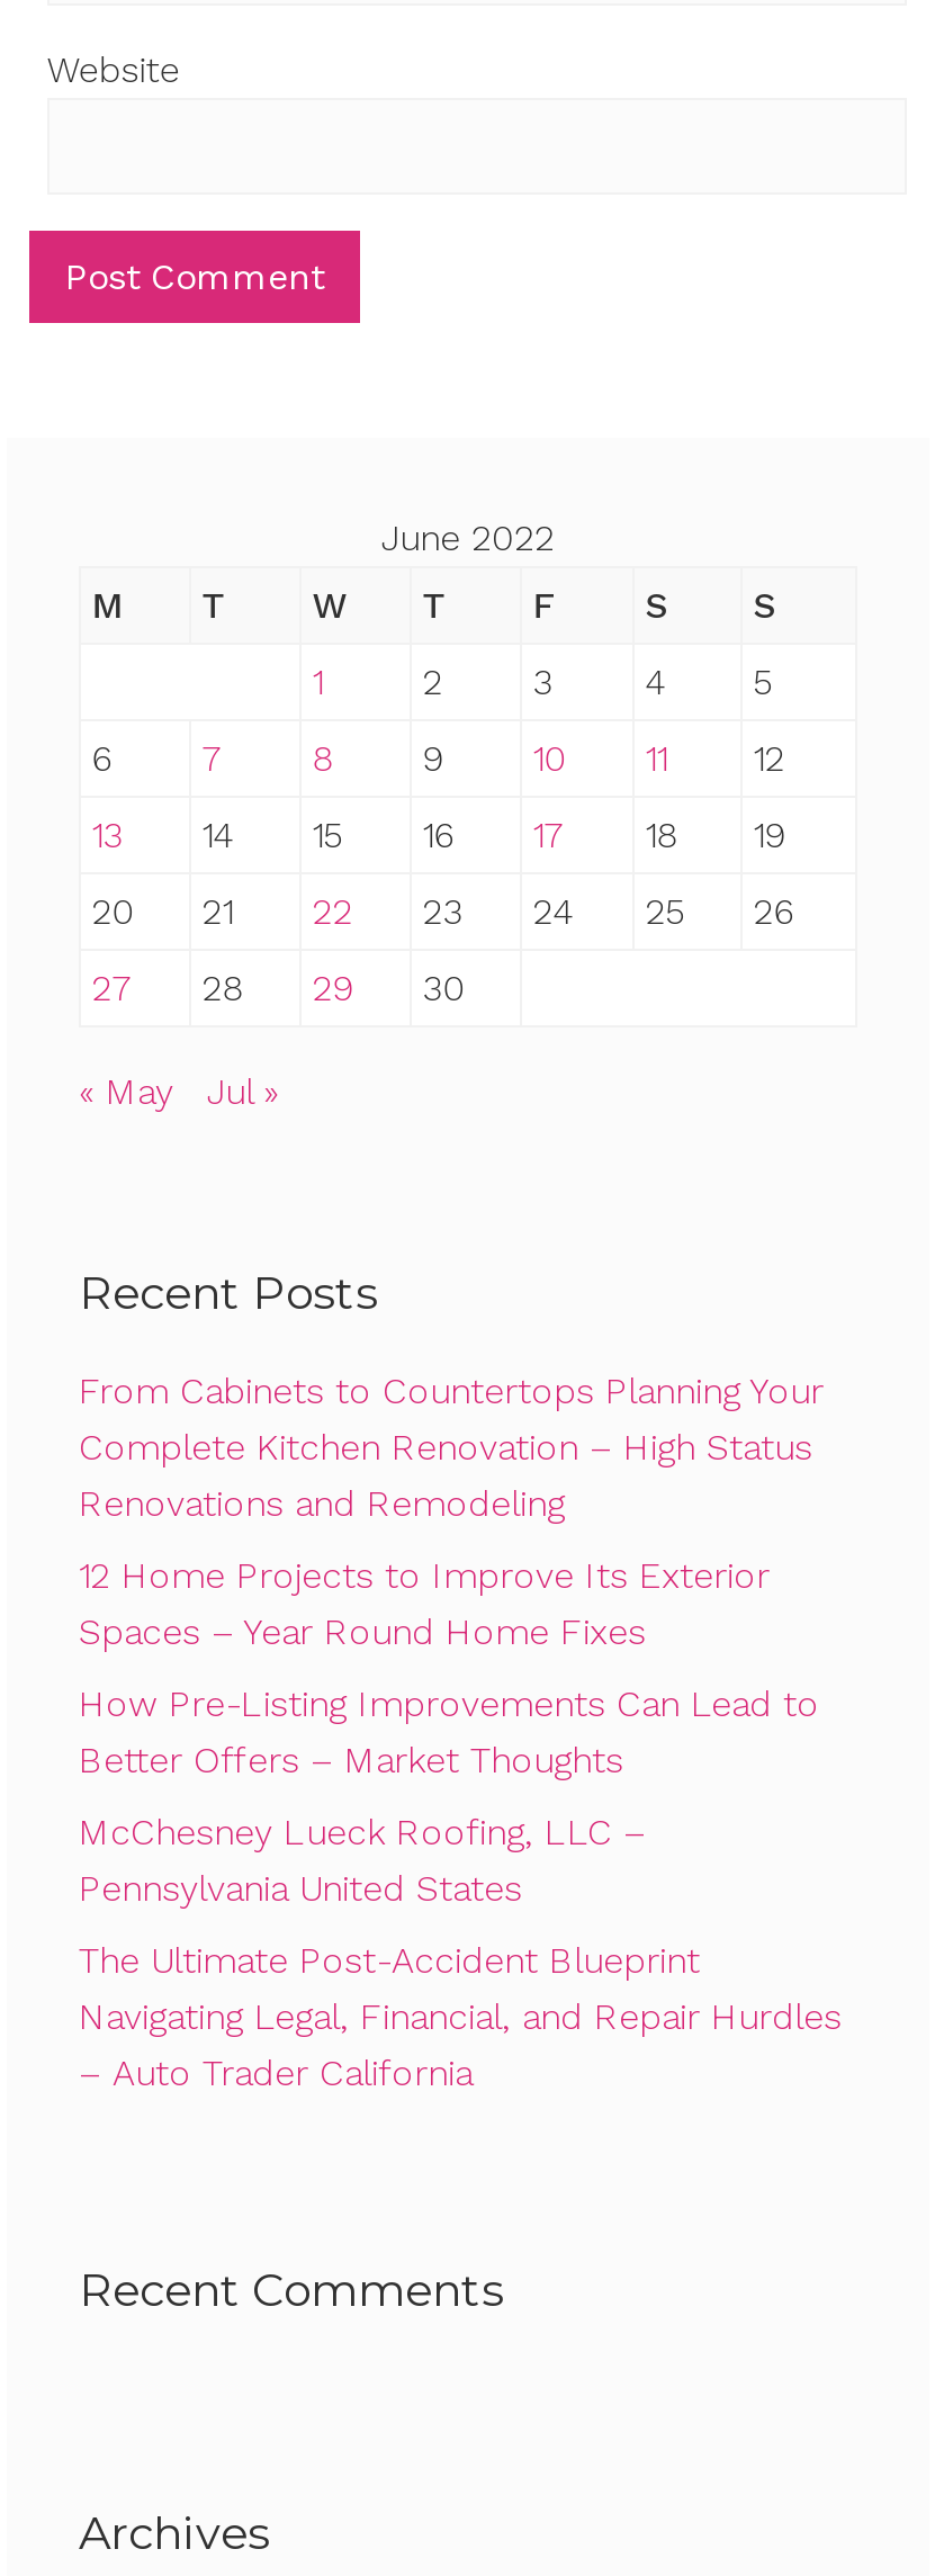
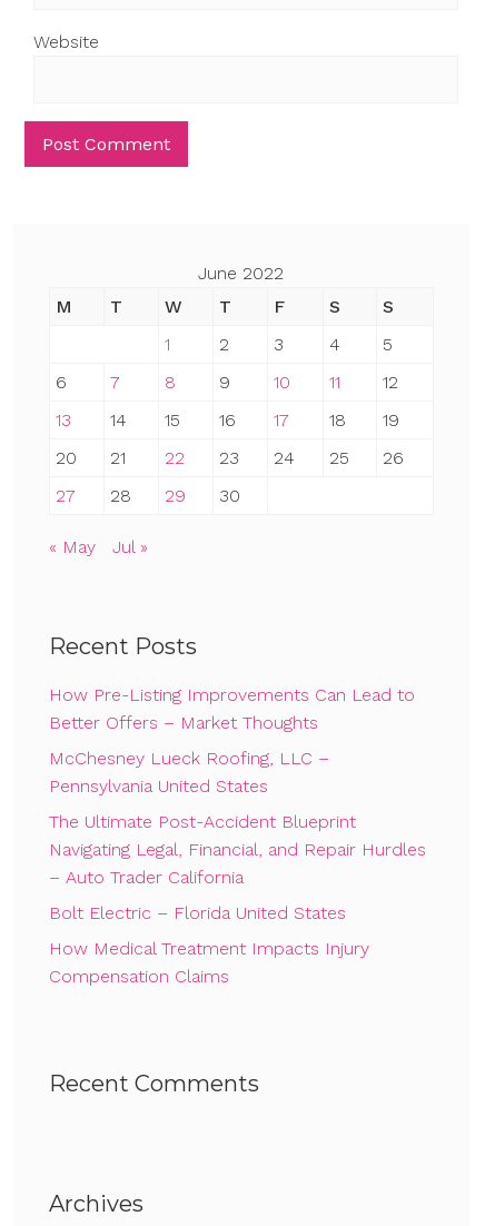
- From Cabinets to Countertops Planning Your
- Complete Kitchen Renovation – High Status
- Renovations and Remodeling
- 12 Home Projects to Improve Its Exterior
- Spaces – Year Round Home Fixes

moved up: How Pre-Listing Improvements Can Lead to | Better Offers – Market Thoughts | McChesney Lueck Roofing, LLC – | Pennsylvania United States | The Ultimate Post-Accident Blueprint | Navigating Legal, Financial, and Repair Hurdles | – Auto Trader California

+ Bolt Electric – Florida United States
+ How Medical Treatment Impacts Injury
+ Compensation Claims
